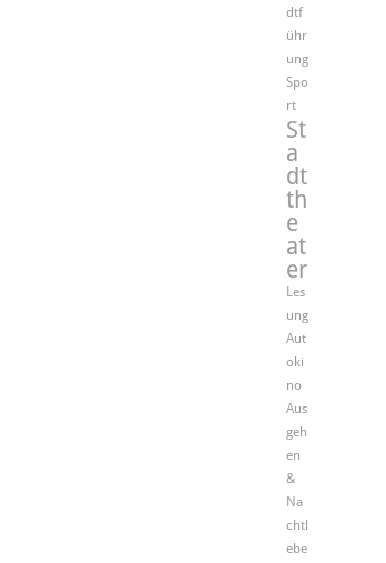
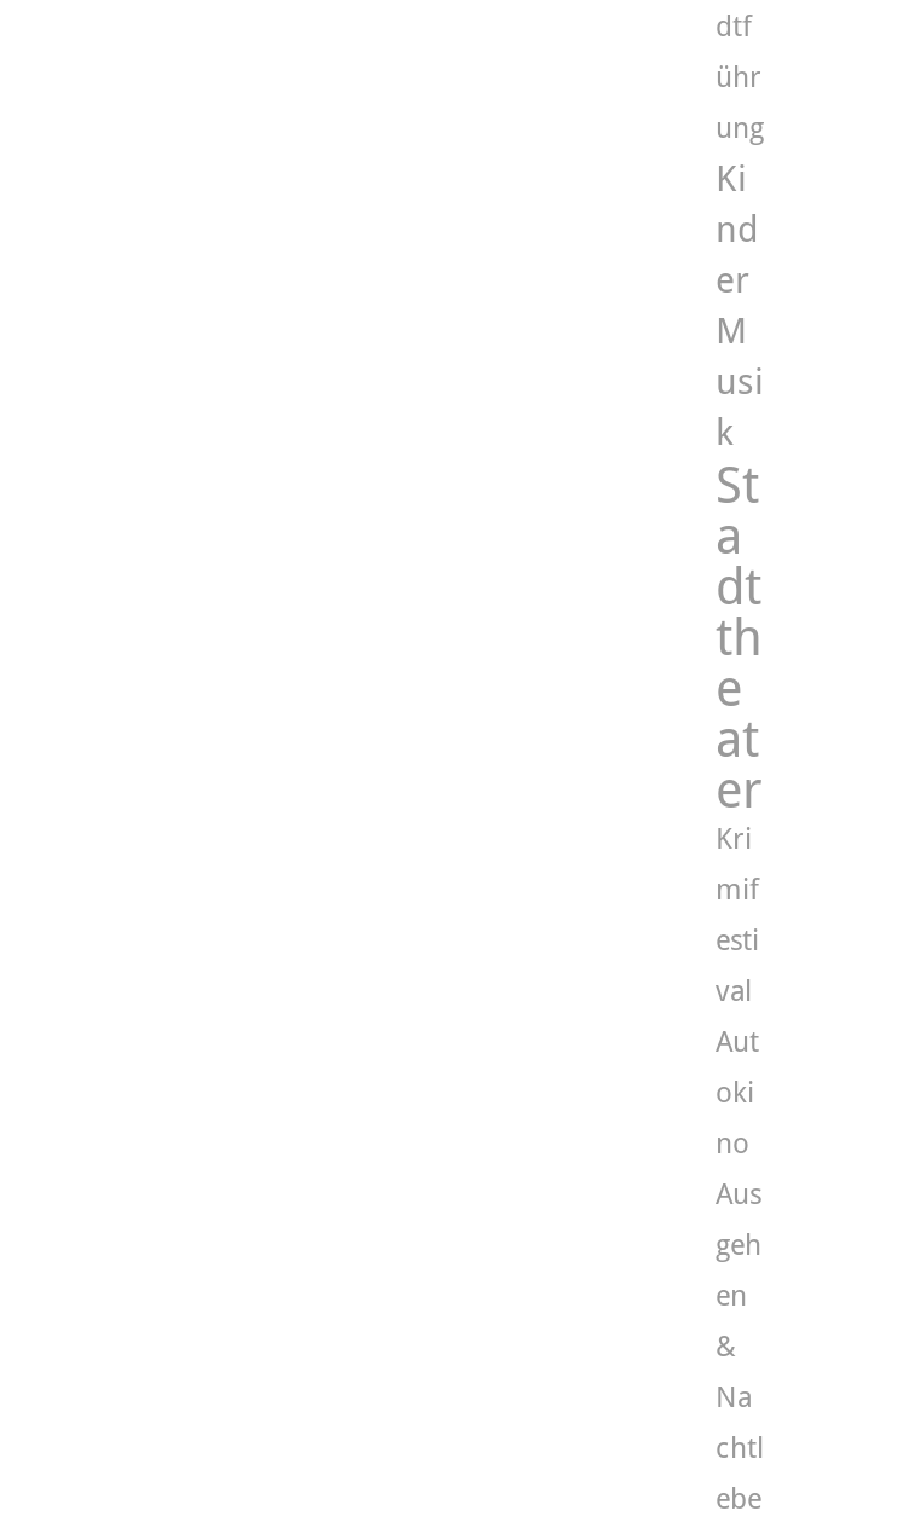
- Spo
- rt
+ Ki
+ nd
+ er
+ M
+ usi
+ k

- Les
- ung
+ Kri
+ mif
+ esti
+ val
